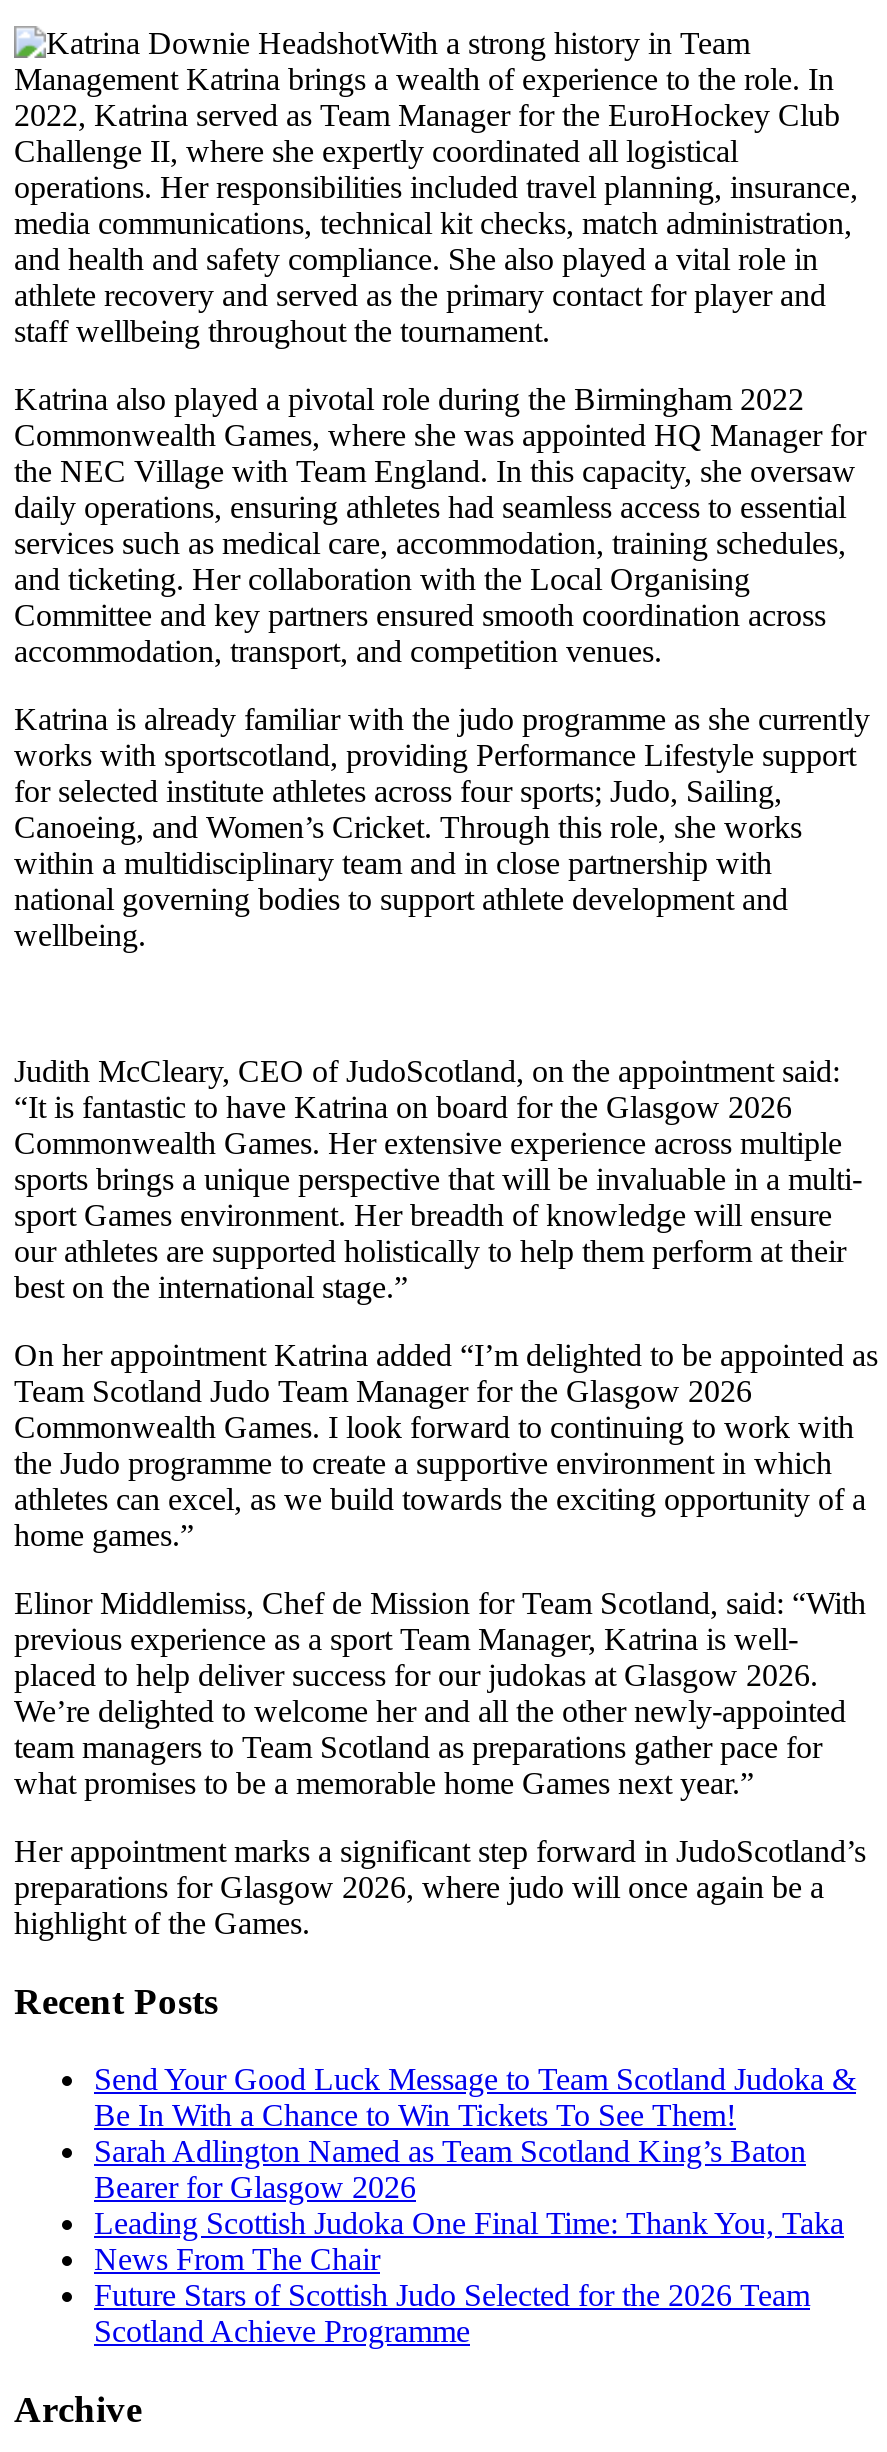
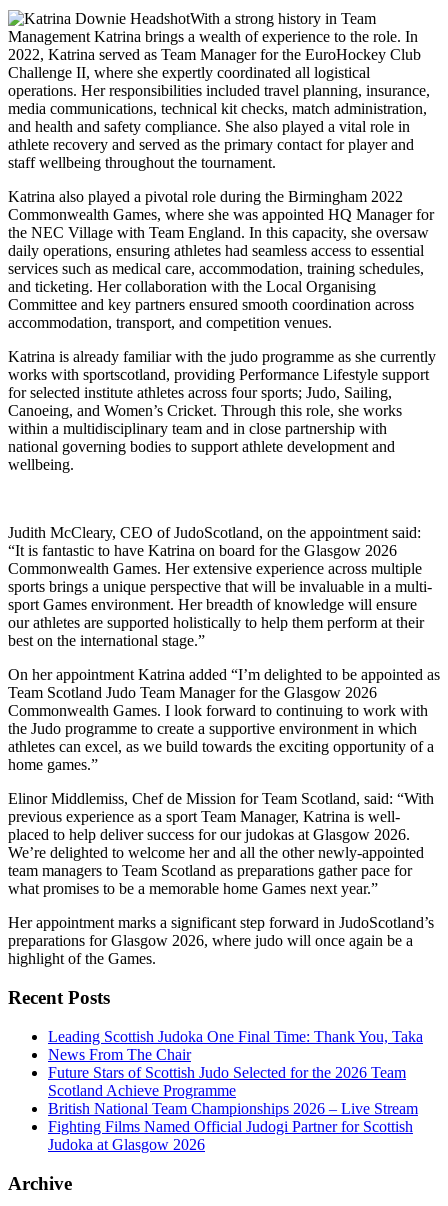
- Send Your Good Luck Message to Team Scotland Judoka &
- Be In With a Chance to Win Tickets To See Them!
- Sarah Adlington Named as Team Scotland King’s Baton
- Bearer for Glasgow 2026

moved up: Leading Scottish Judoka One Final Time: Thank You, Taka | News From The Chair | Future Stars of Scottish Judo Selected for the 2026 Team | Scotland Achieve Programme

+ British National Team Championships 2026 – Live Stream
+ Fighting Films Named Official Judogi Partner for Scottish
+ Judoka at Glasgow 2026
